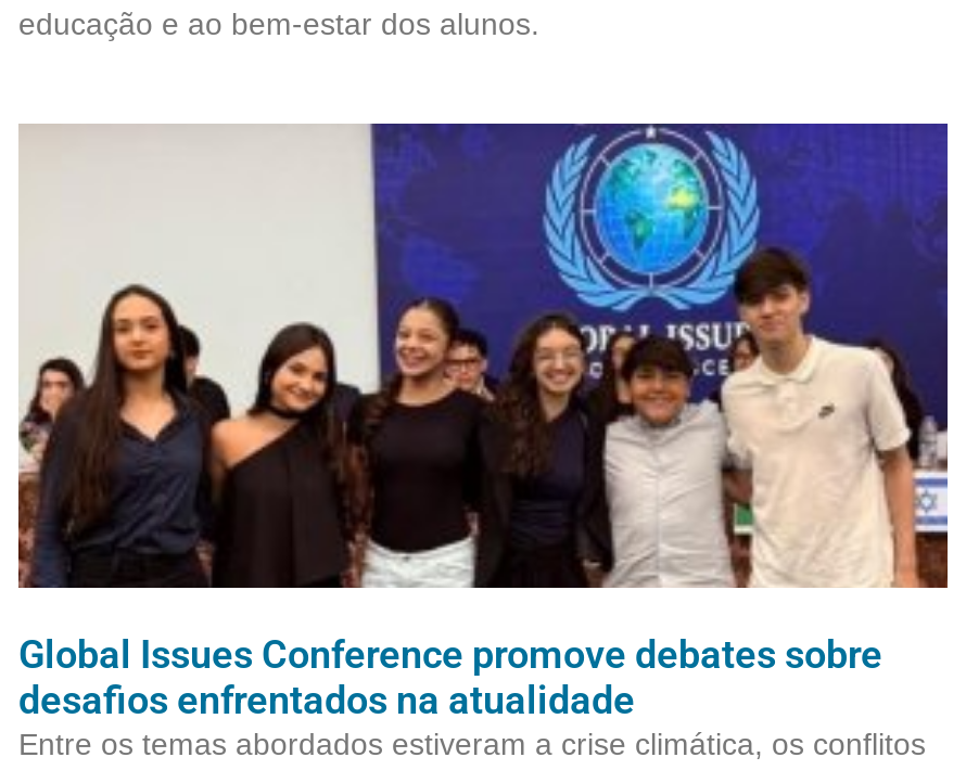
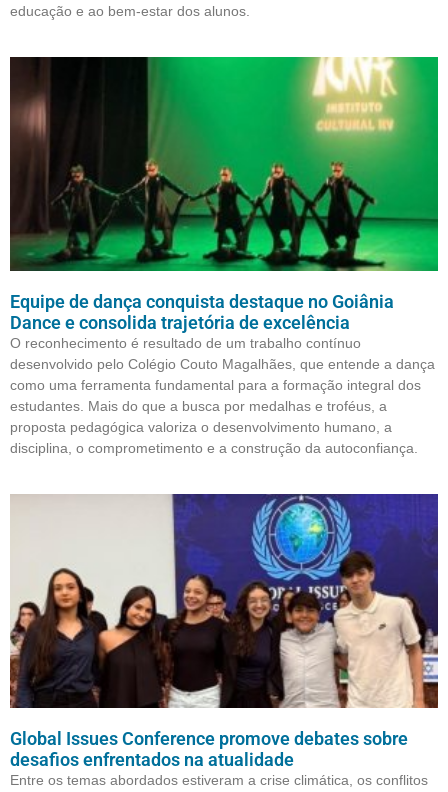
+ [image]
+ Equipe de dança conquista destaque no Goiânia
+ Dance e consolida trajetória de excelência
+ O reconhecimento é resultado de um trabalho contínuo
+ desenvolvido pelo Colégio Couto Magalhães, que entende a dança
+ como uma ferramenta fundamental para a formação integral dos
+ estudantes. Mais do que a busca por medalhas e troféus, a
+ proposta pedagógica valoriza o desenvolvimento humano, a
+ disciplina, o comprometimento e a construção da autoconfiança.
